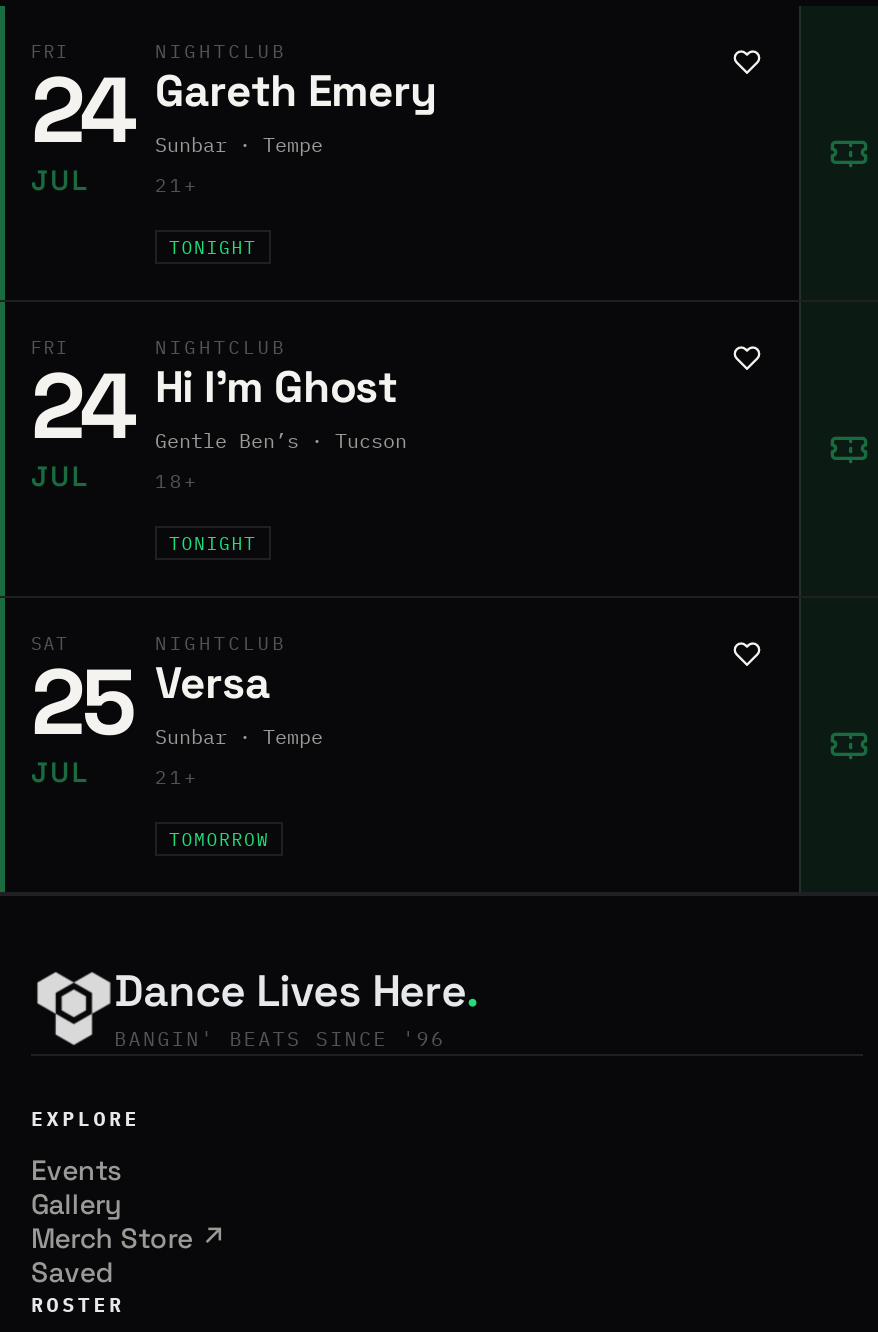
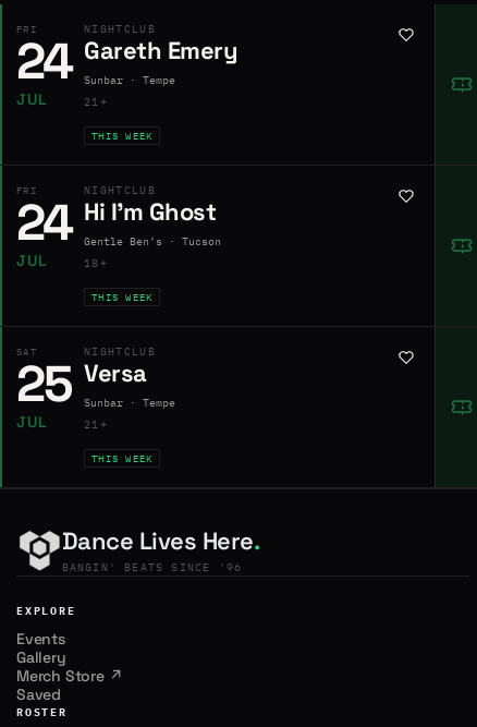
- TONIGHT
+ THIS WEEK

- TONIGHT
+ THIS WEEK

- TOMORROW
+ THIS WEEK
